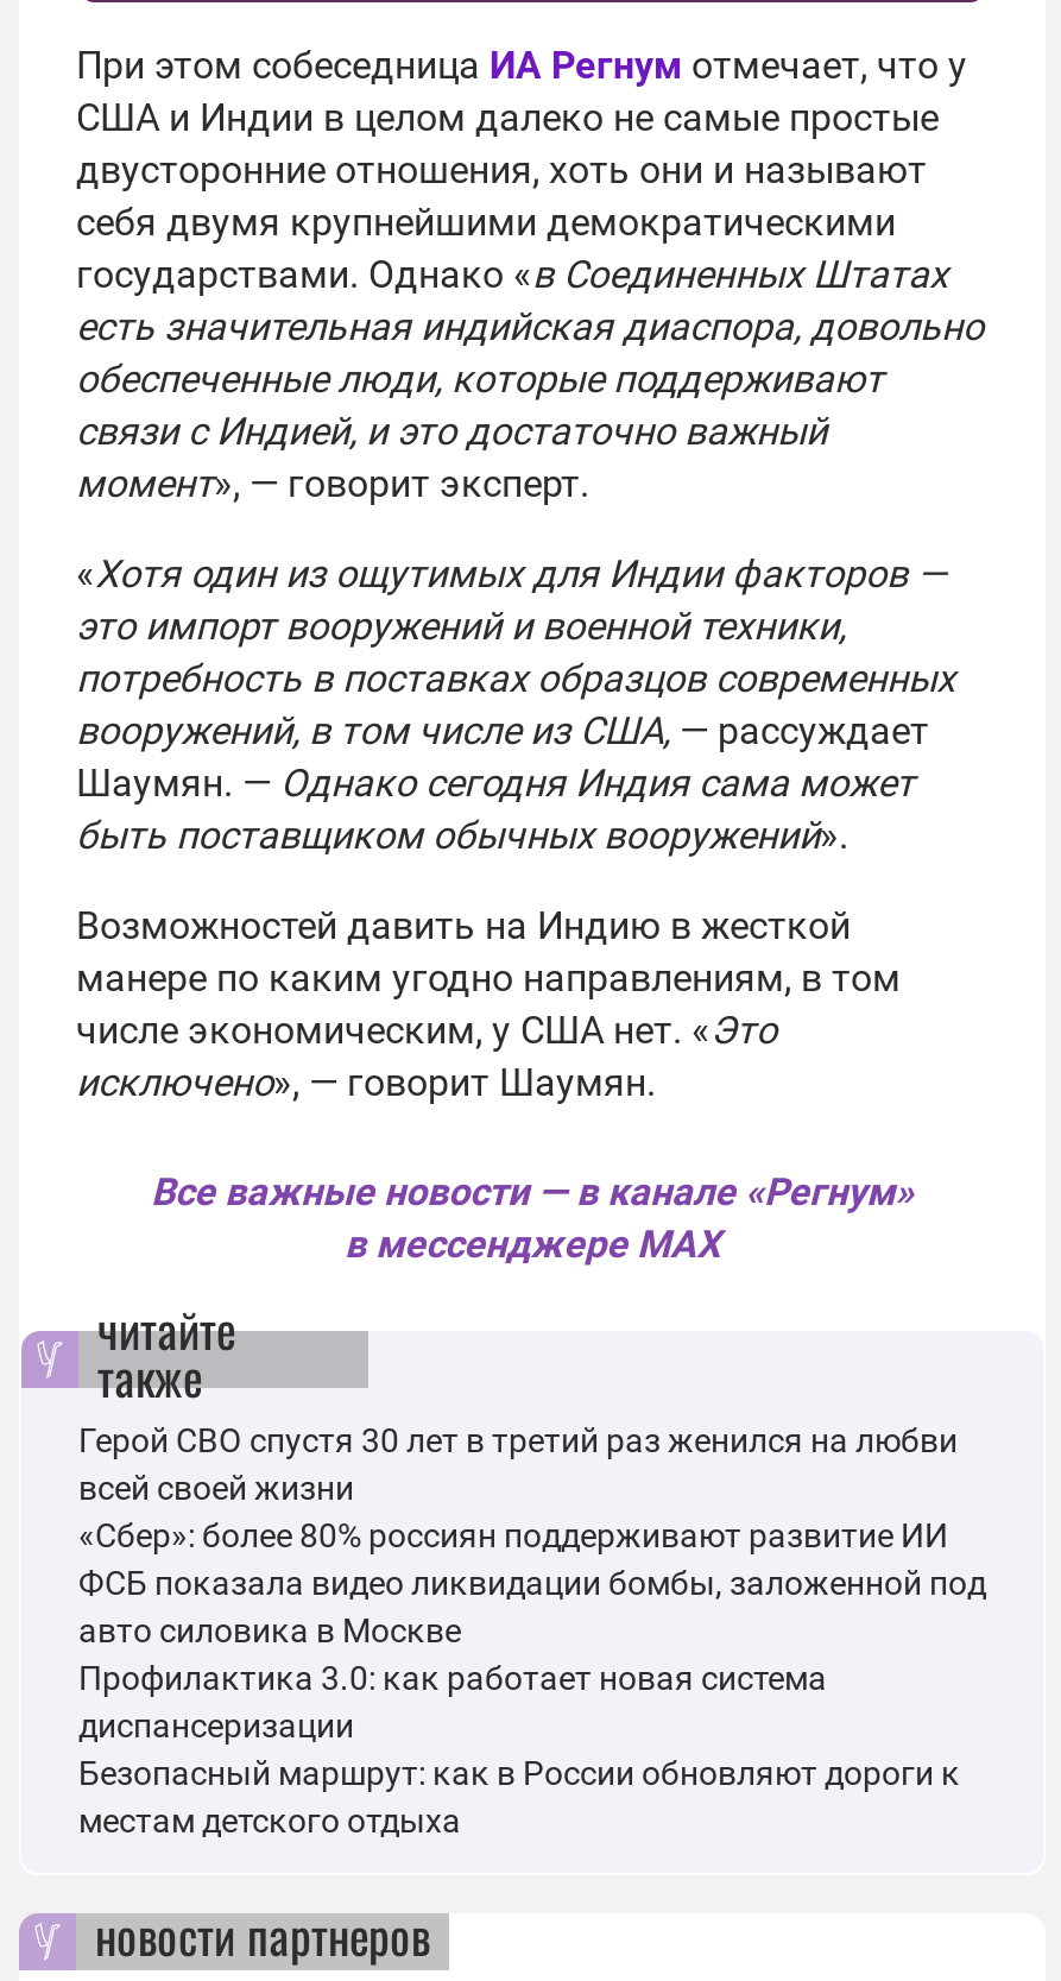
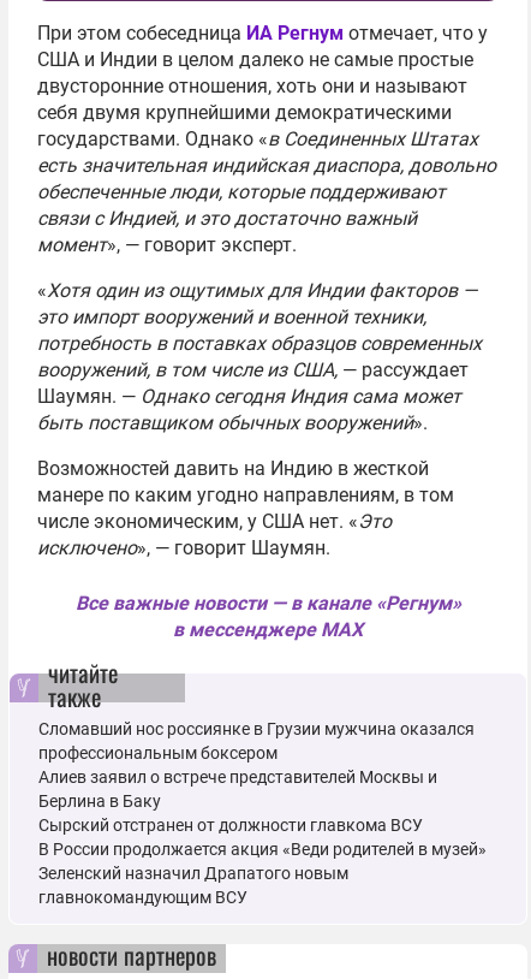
- Герой СВО спустя 30 лет в третий раз женился на любви
- всей своей жизни
- «Сбер»: более 80% россиян поддерживают развитие ИИ
- ФСБ показала видео ликвидации бомбы, заложенной под
- авто силовика в Москве
- Профилактика 3.0: как работает новая система
- диспансеризации
- Безопасный маршрут: как в России обновляют дороги к
- местам детского отдыха
+ Сломавший нос россиянке в Грузии мужчина оказался
+ профессиональным боксером
+ Алиев заявил о встрече представителей Москвы и
+ Берлина в Баку
+ Сырский отстранен от должности главкома ВСУ
+ В России продолжается акция «Веди родителей в музей»
+ Зеленский назначил Драпатого новым
+ главнокомандующим ВСУ
